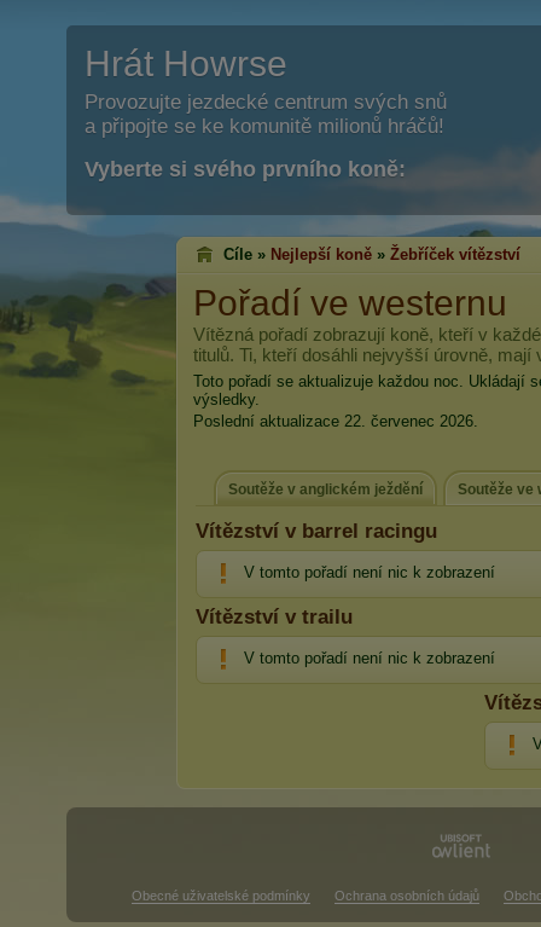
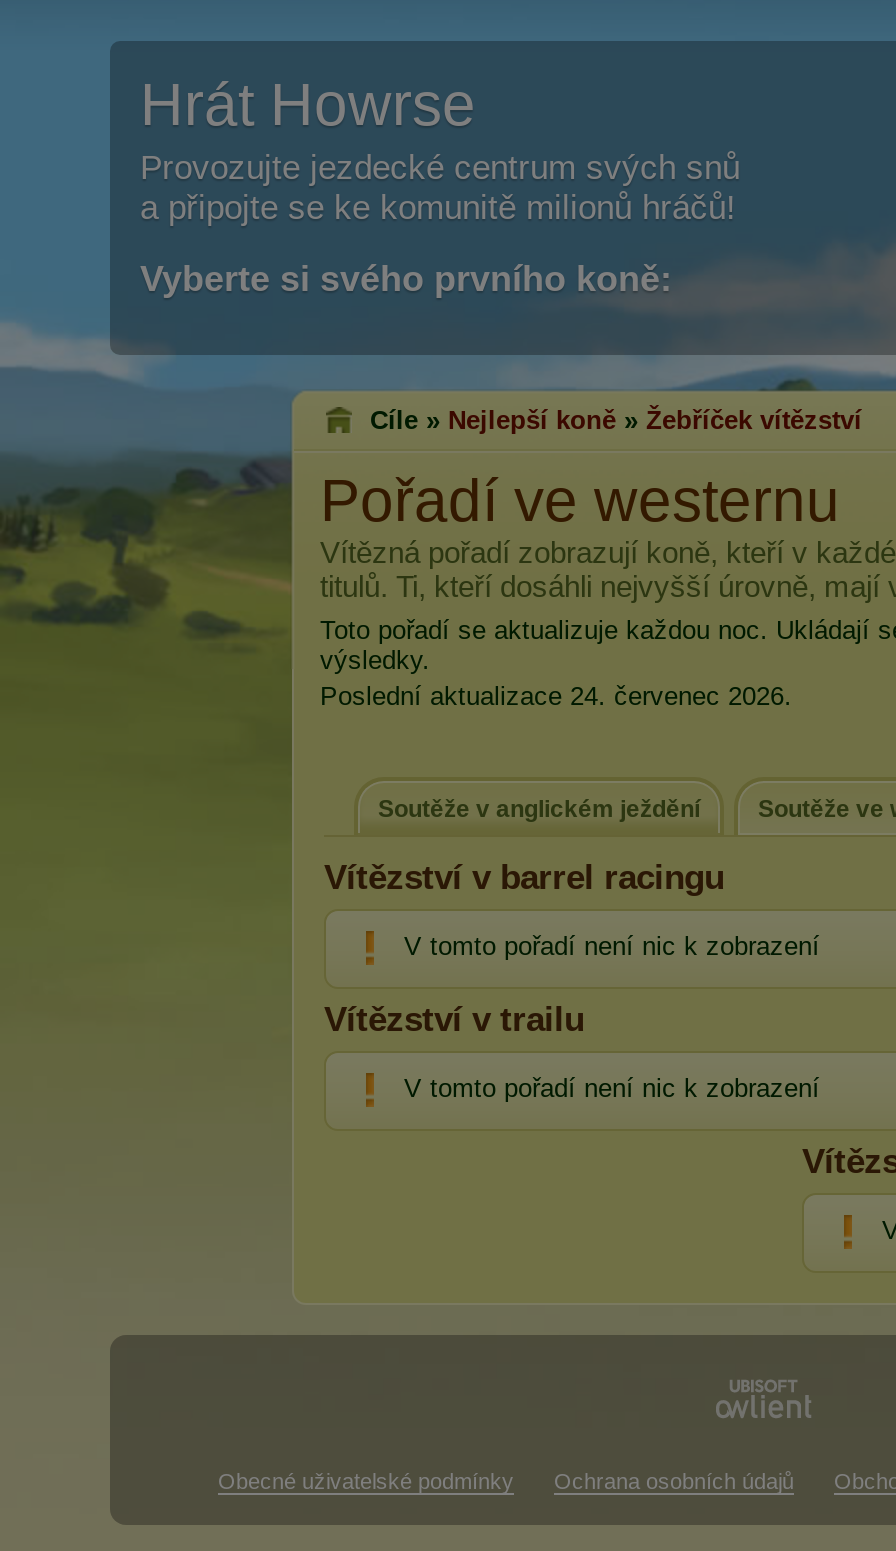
- Poslední aktualizace 22. červenec 2026.
+ Poslední aktualizace 24. červenec 2026.
